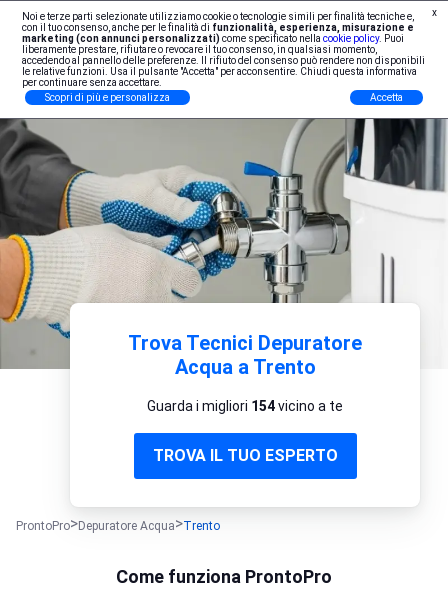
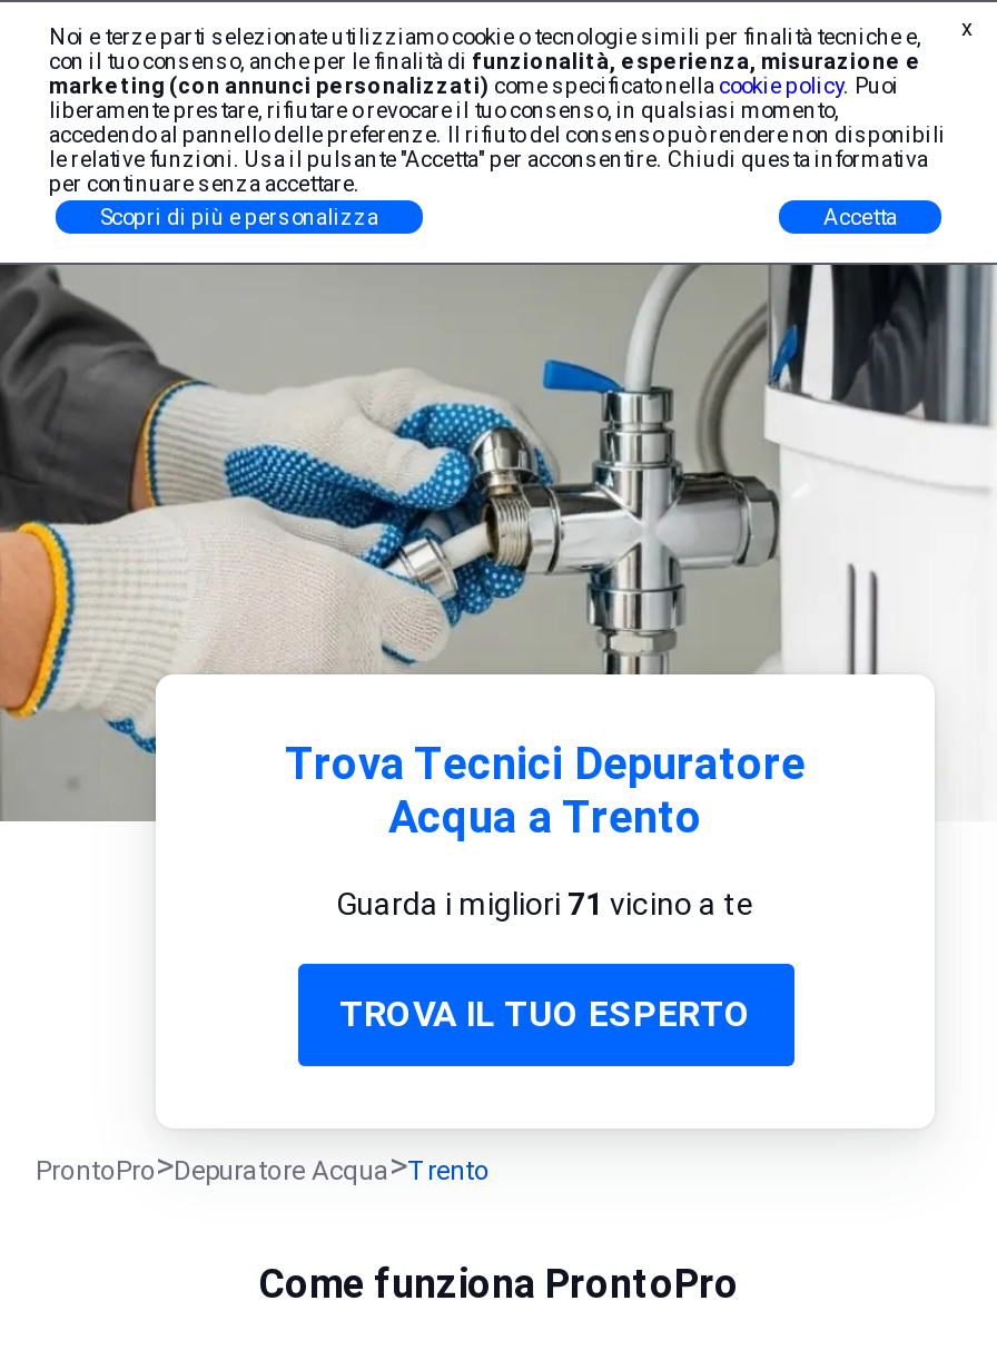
- Guarda i migliori 154 vicino a te
+ Guarda i migliori 71 vicino a te
